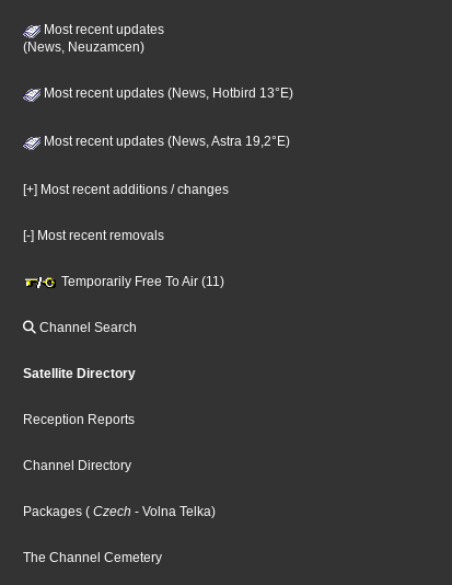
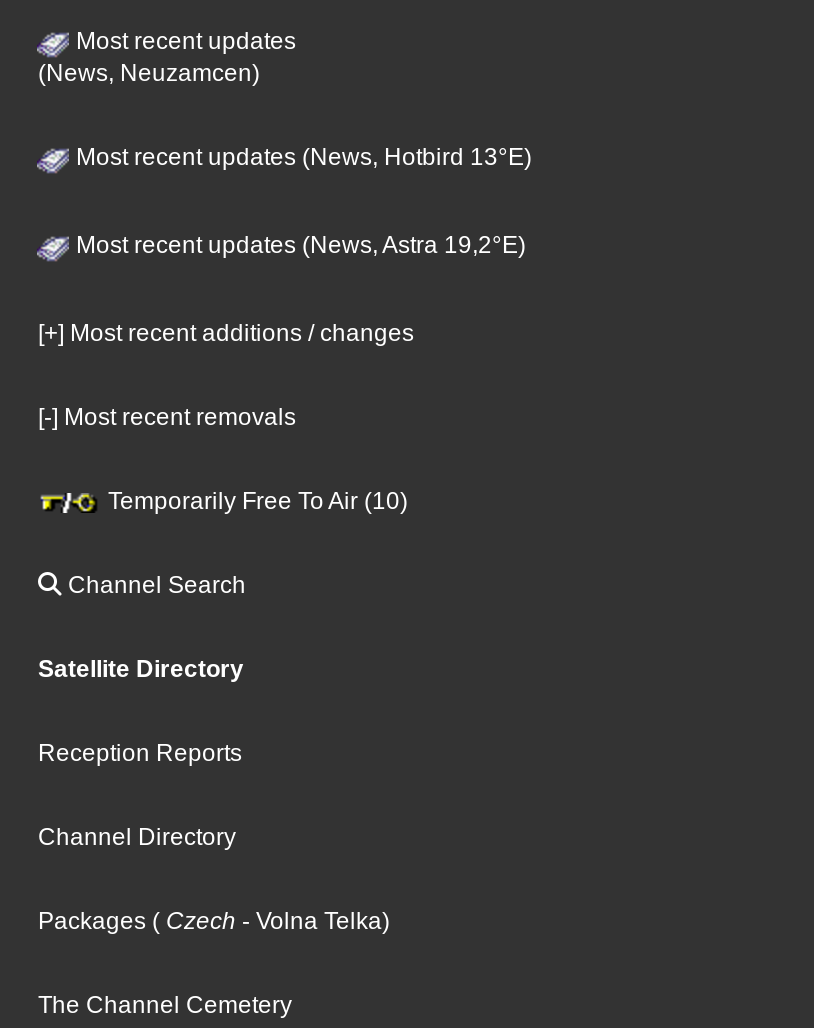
- Temporarily Free To Air (11)
+ Temporarily Free To Air (10)
